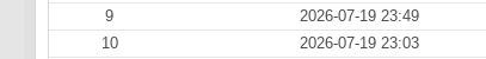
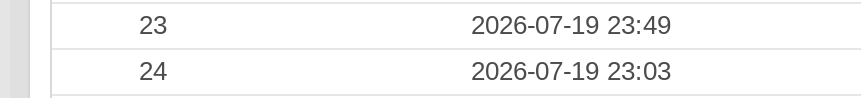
- 9
+ 23

- 10
+ 24
